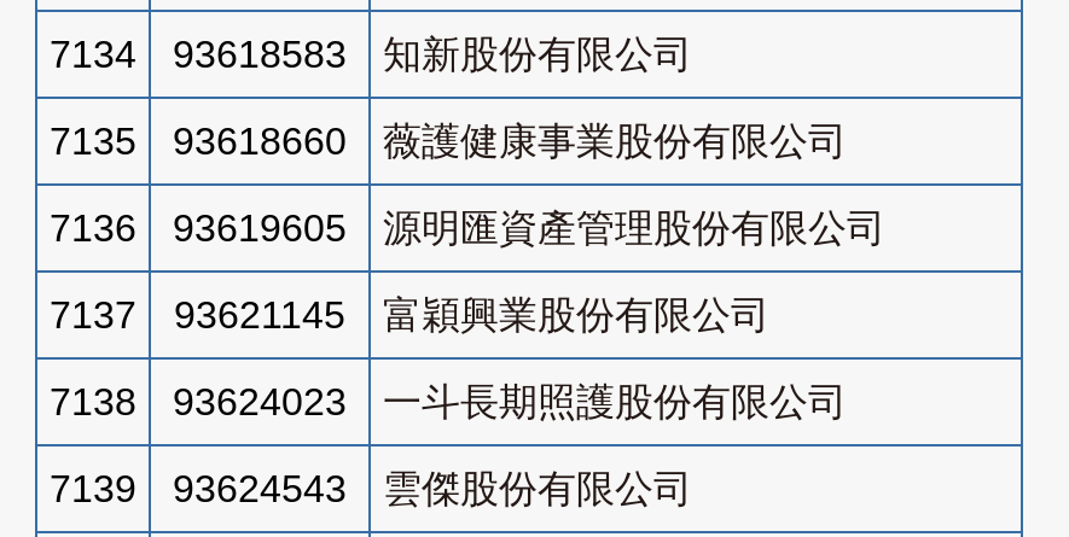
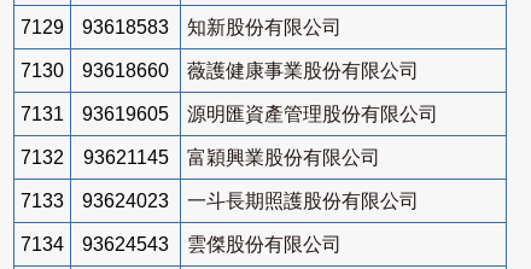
- 7134 93618583 知新股份有限公司
+ 7129 93618583 知新股份有限公司

- 7135 93618660 薇護健康事業股份有限公司
+ 7130 93618660 薇護健康事業股份有限公司

- 7136 93619605 源明匯資產管理股份有限公司
+ 7131 93619605 源明匯資產管理股份有限公司

- 7137 93621145 富穎興業股份有限公司
+ 7132 93621145 富穎興業股份有限公司

- 7138 93624023 一斗長期照護股份有限公司
+ 7133 93624023 一斗長期照護股份有限公司

- 7139 93624543 雲傑股份有限公司
+ 7134 93624543 雲傑股份有限公司
